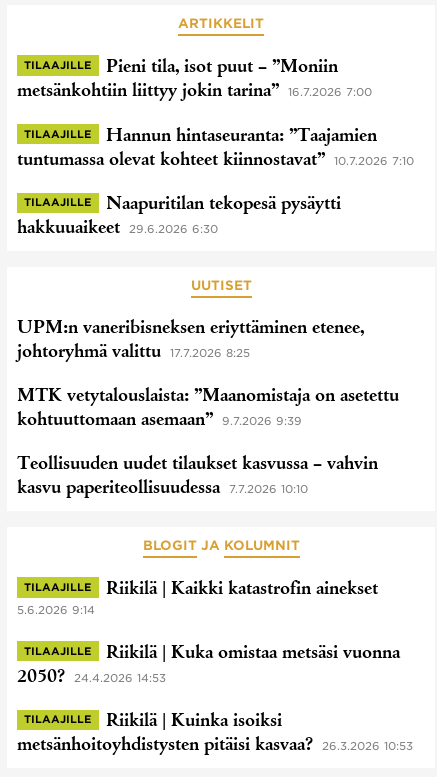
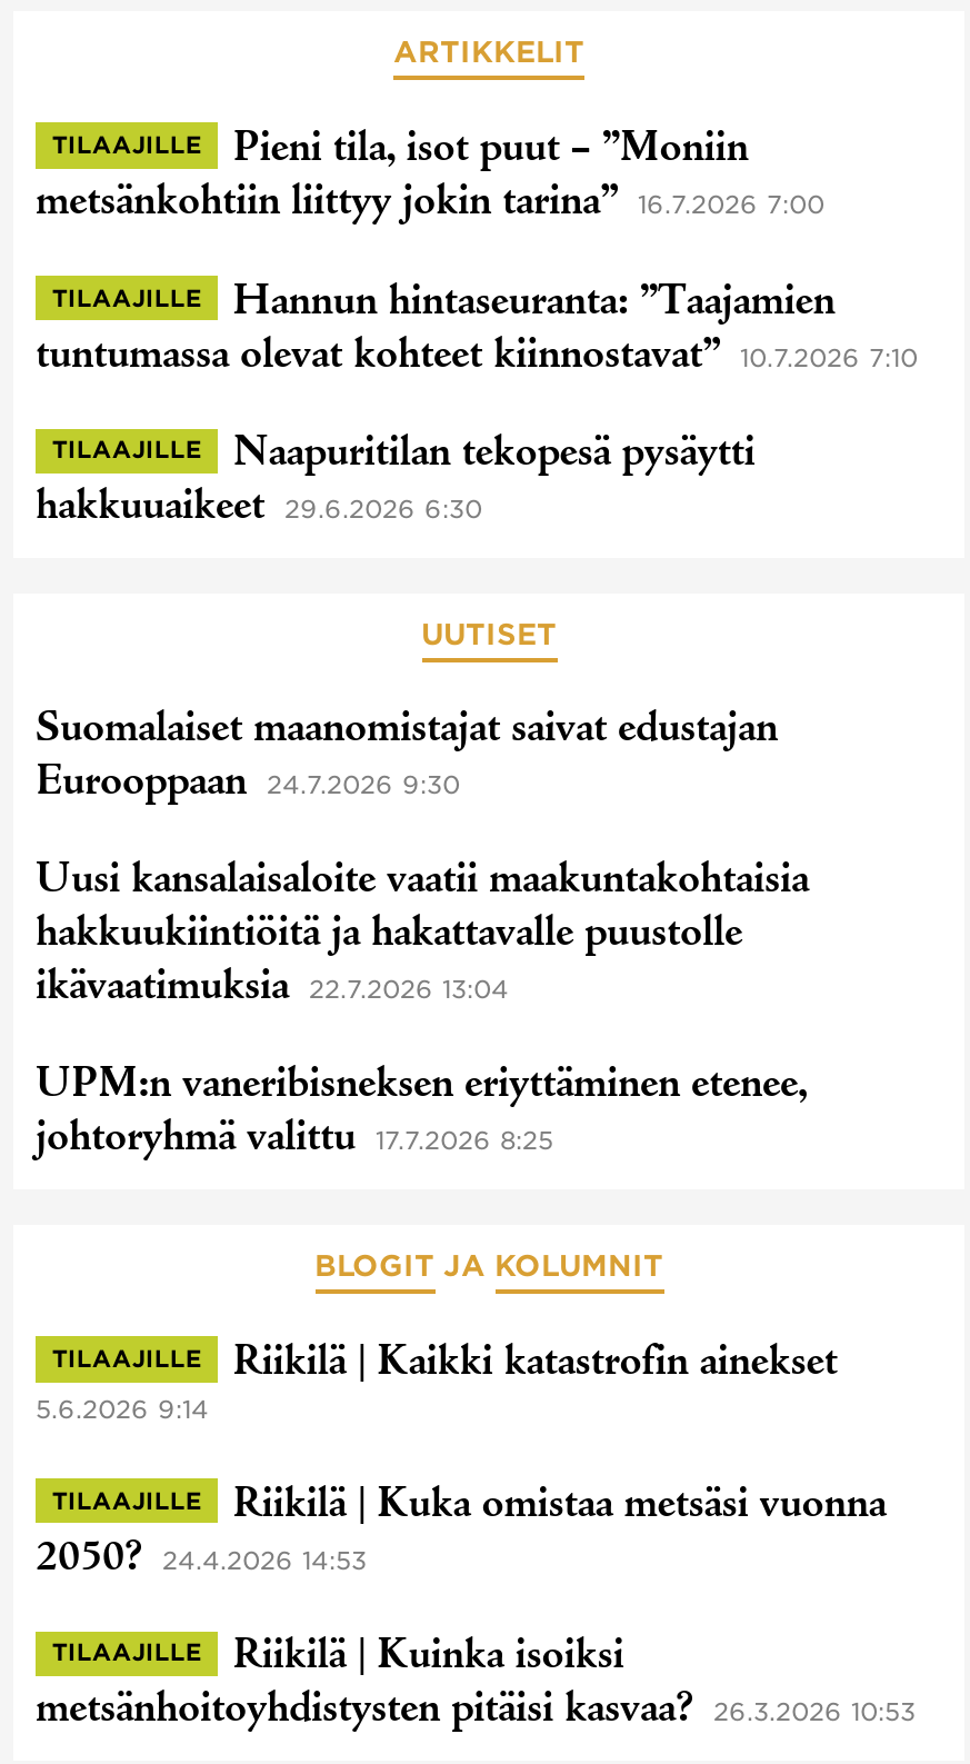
+ Suomalaiset maanomistajat saivat edustajan
+ Eurooppaan
+ 24.7.2026 9:30
+ Uusi kansalaisaloite vaatii maakuntakohtaisia
+ hakkuukiintiöitä ja hakattavalle puustolle
+ ikävaatimuksia
+ 22.7.2026 13:04

moved down: UPM:n vaneribisneksen eriyttäminen etenee, | johtoryhmä valittu | 17.7.2026 8:25

- MTK vetytalouslaista: ”Maanomistaja on asetettu
- kohtuuttomaan asemaan”
- 9.7.2026 9:39
- Teollisuuden uudet tilaukset kasvussa – vahvin
- kasvu paperiteollisuudessa
- 7.7.2026 10:10
